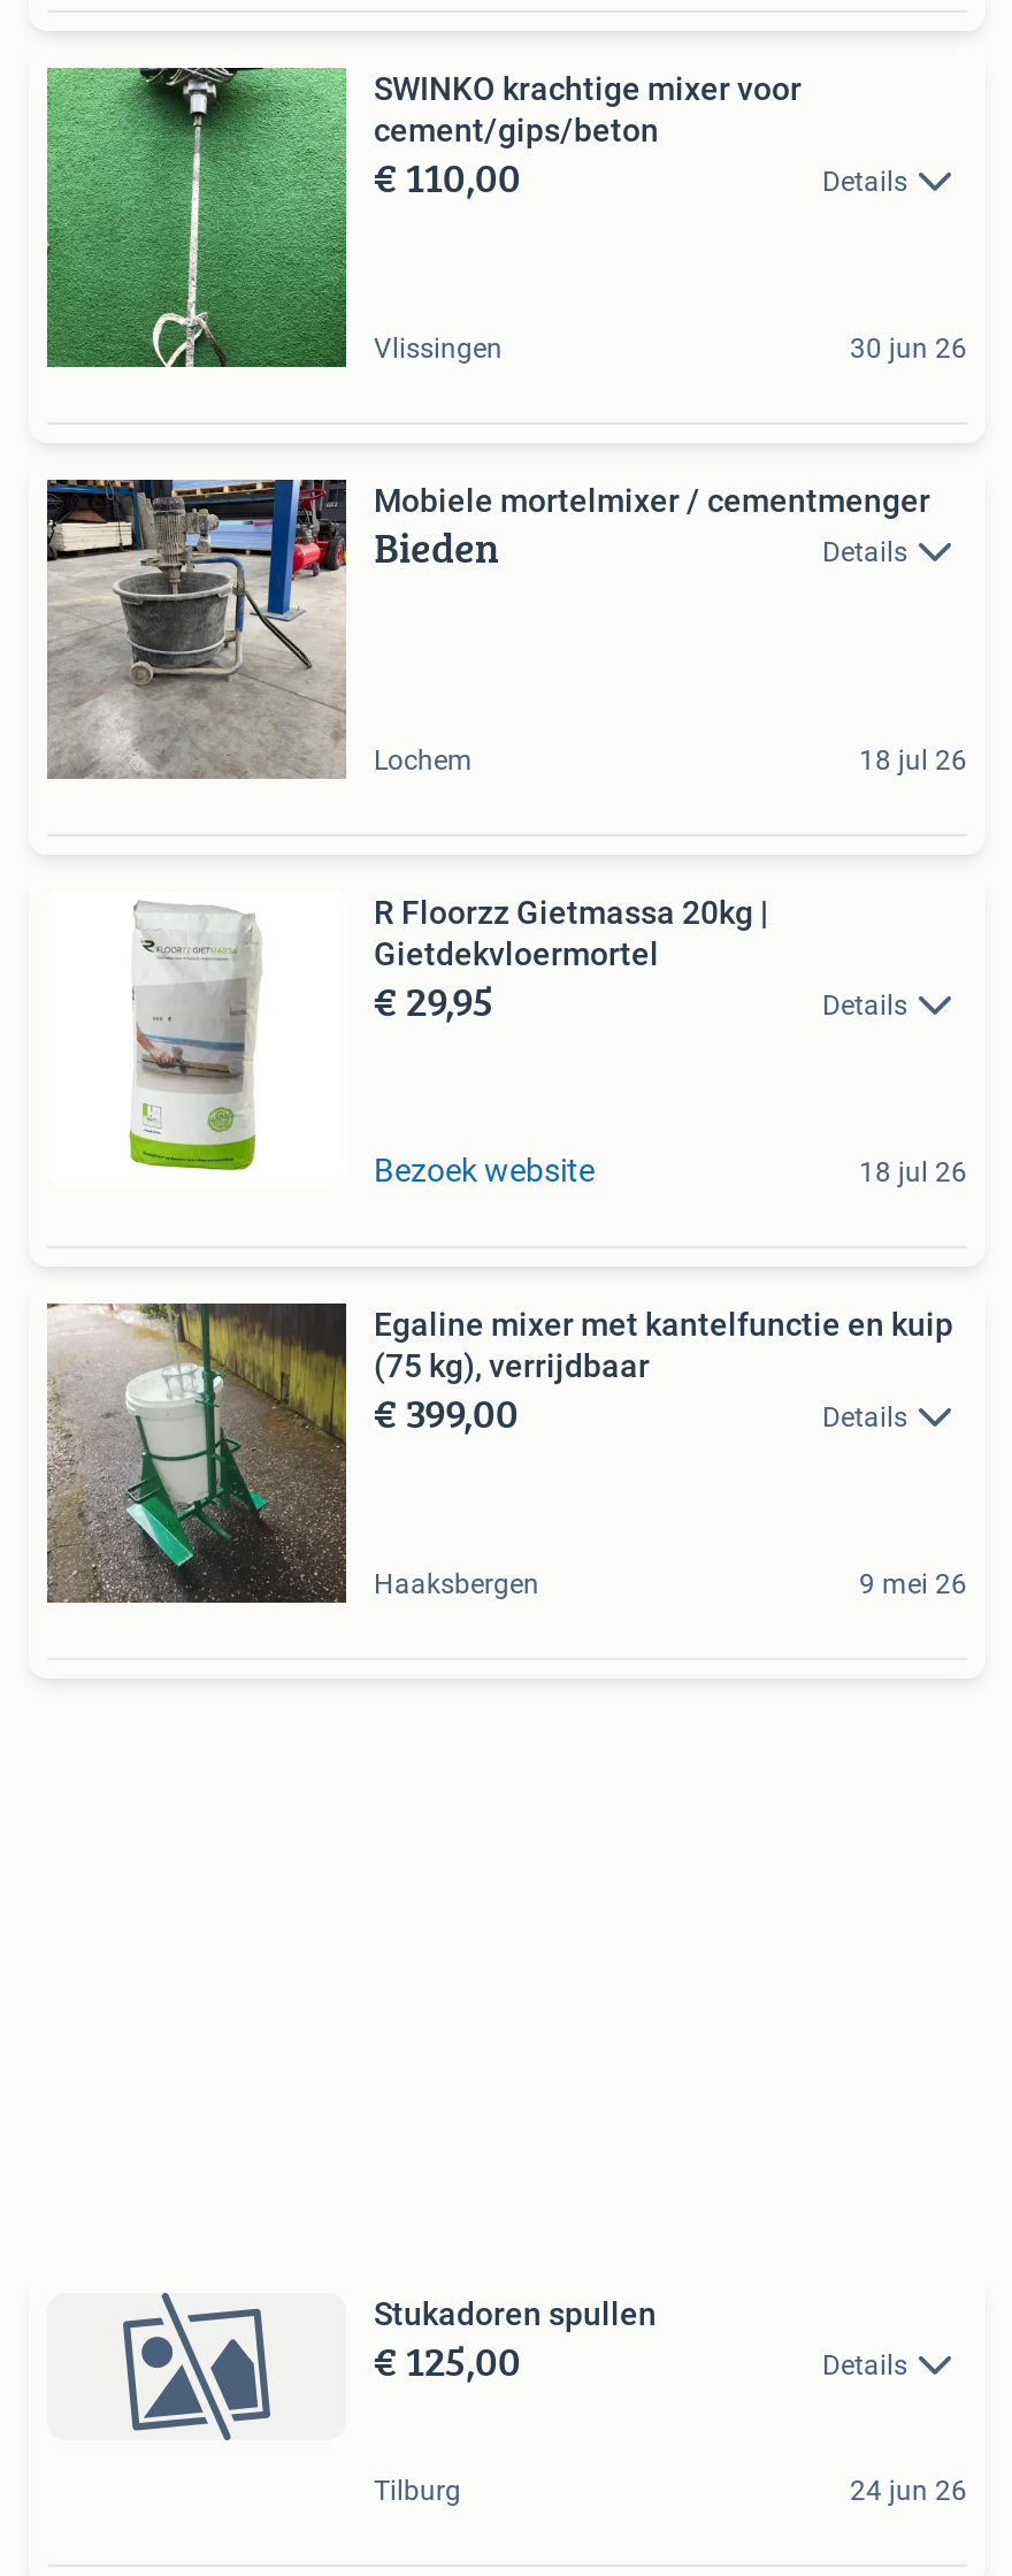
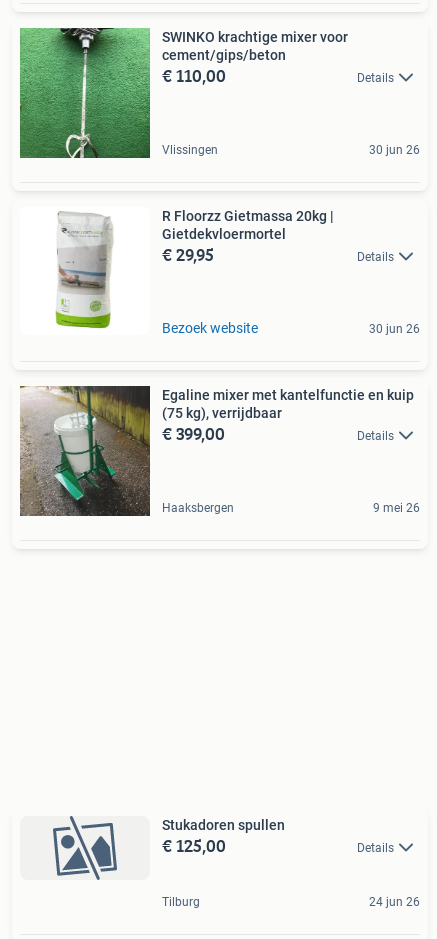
- [image]
- Mobiele mortelmixer / cementmenger
- Bieden
- Details

- Lochem
- 18 jul 26

- 18 jul 26
+ 30 jun 26
